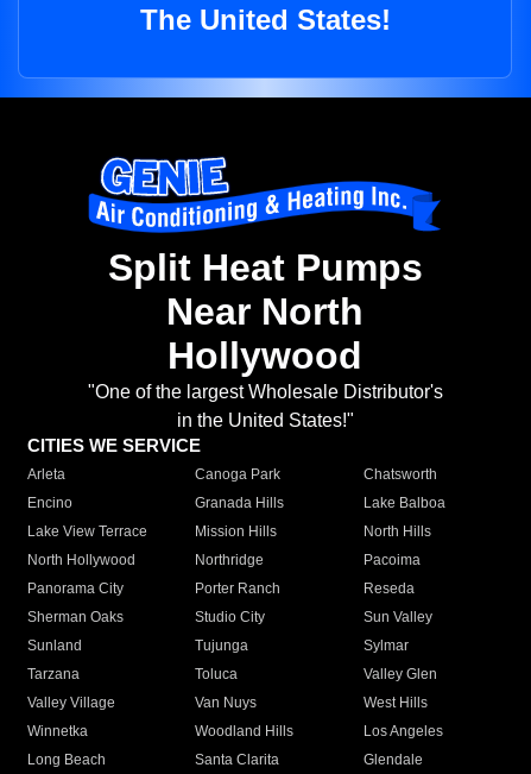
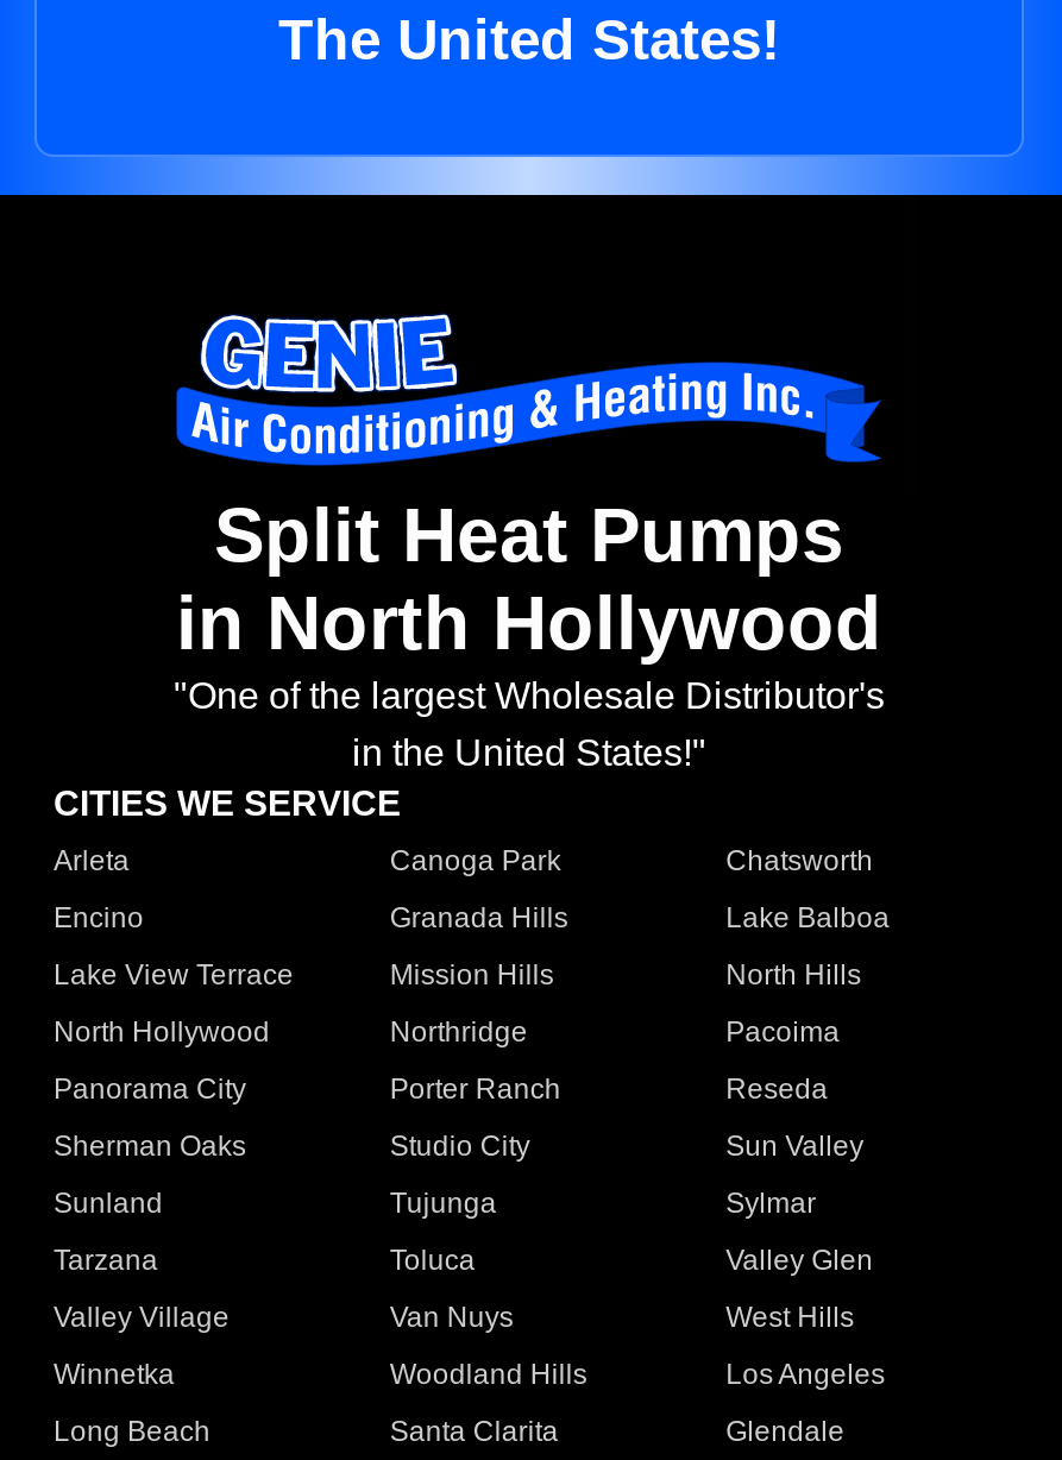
- Near North
- Hollywood
+ in North Hollywood
